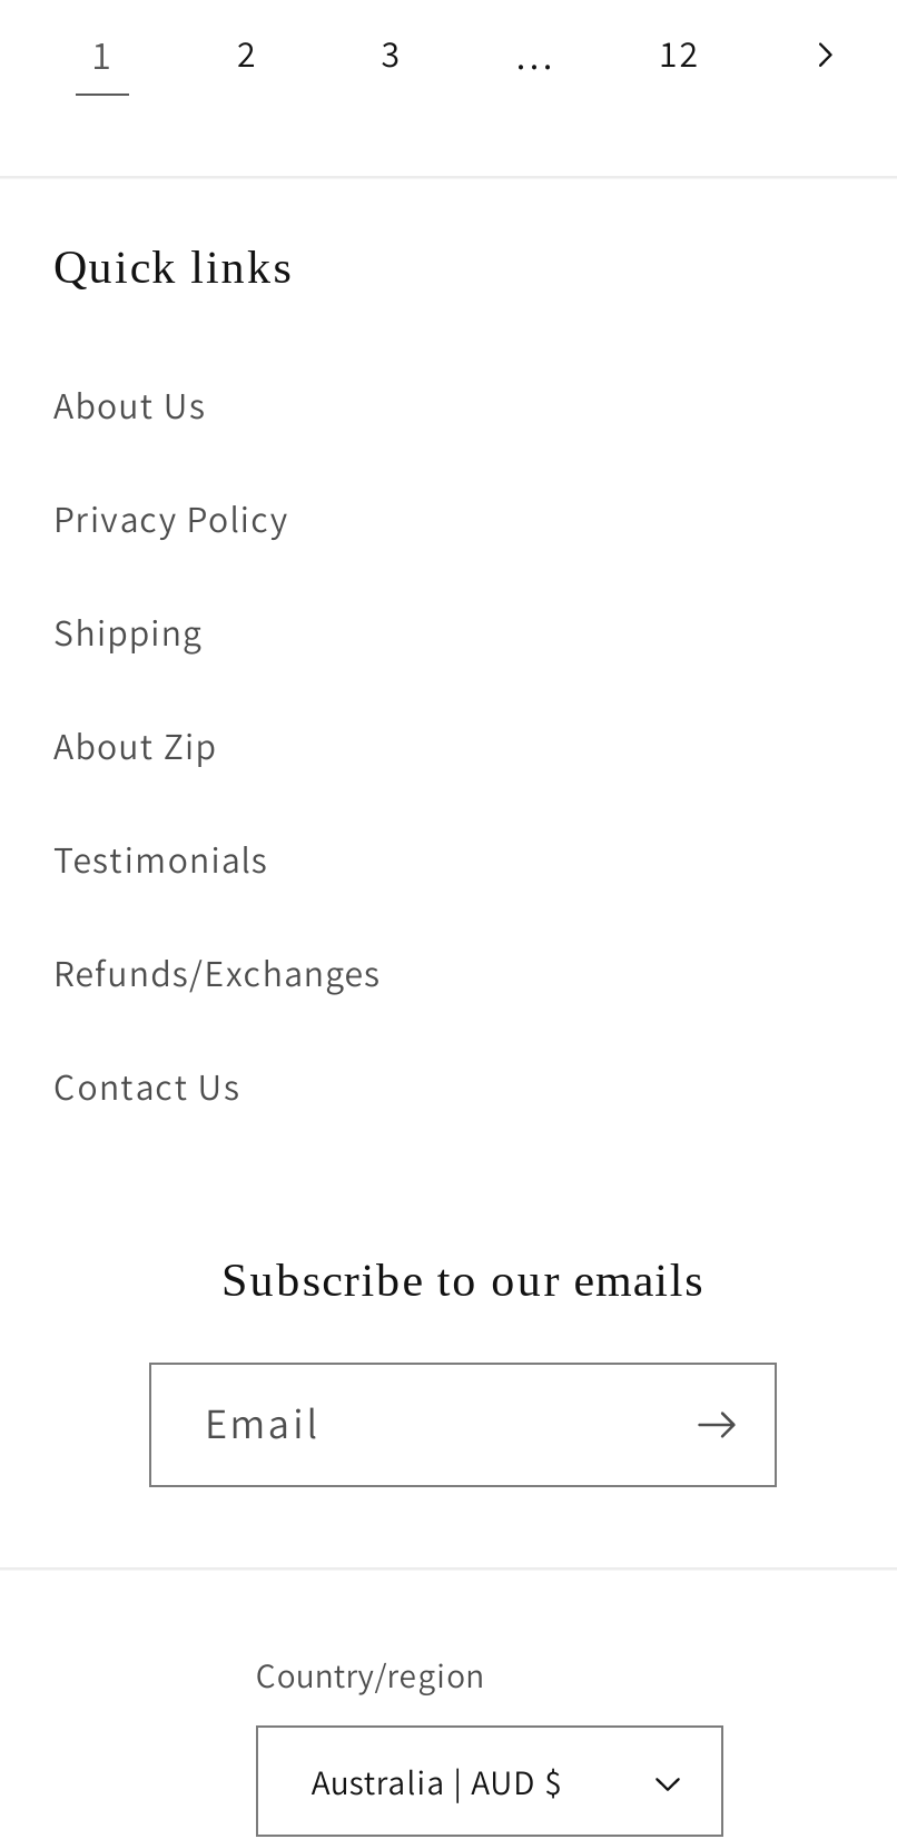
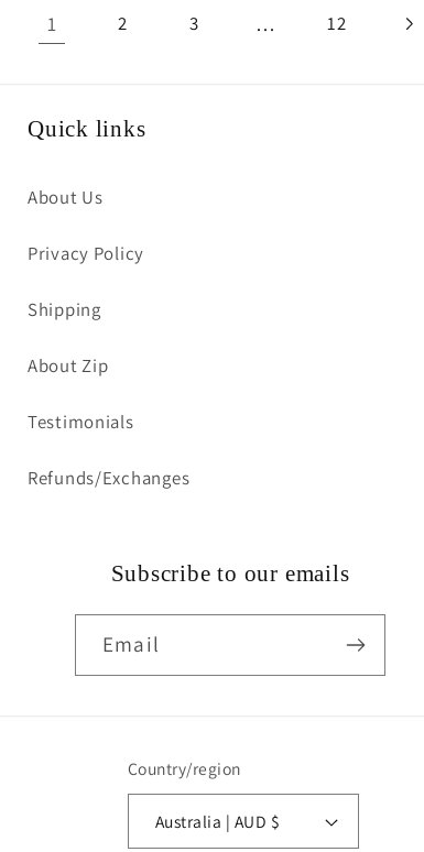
- Contact Us
